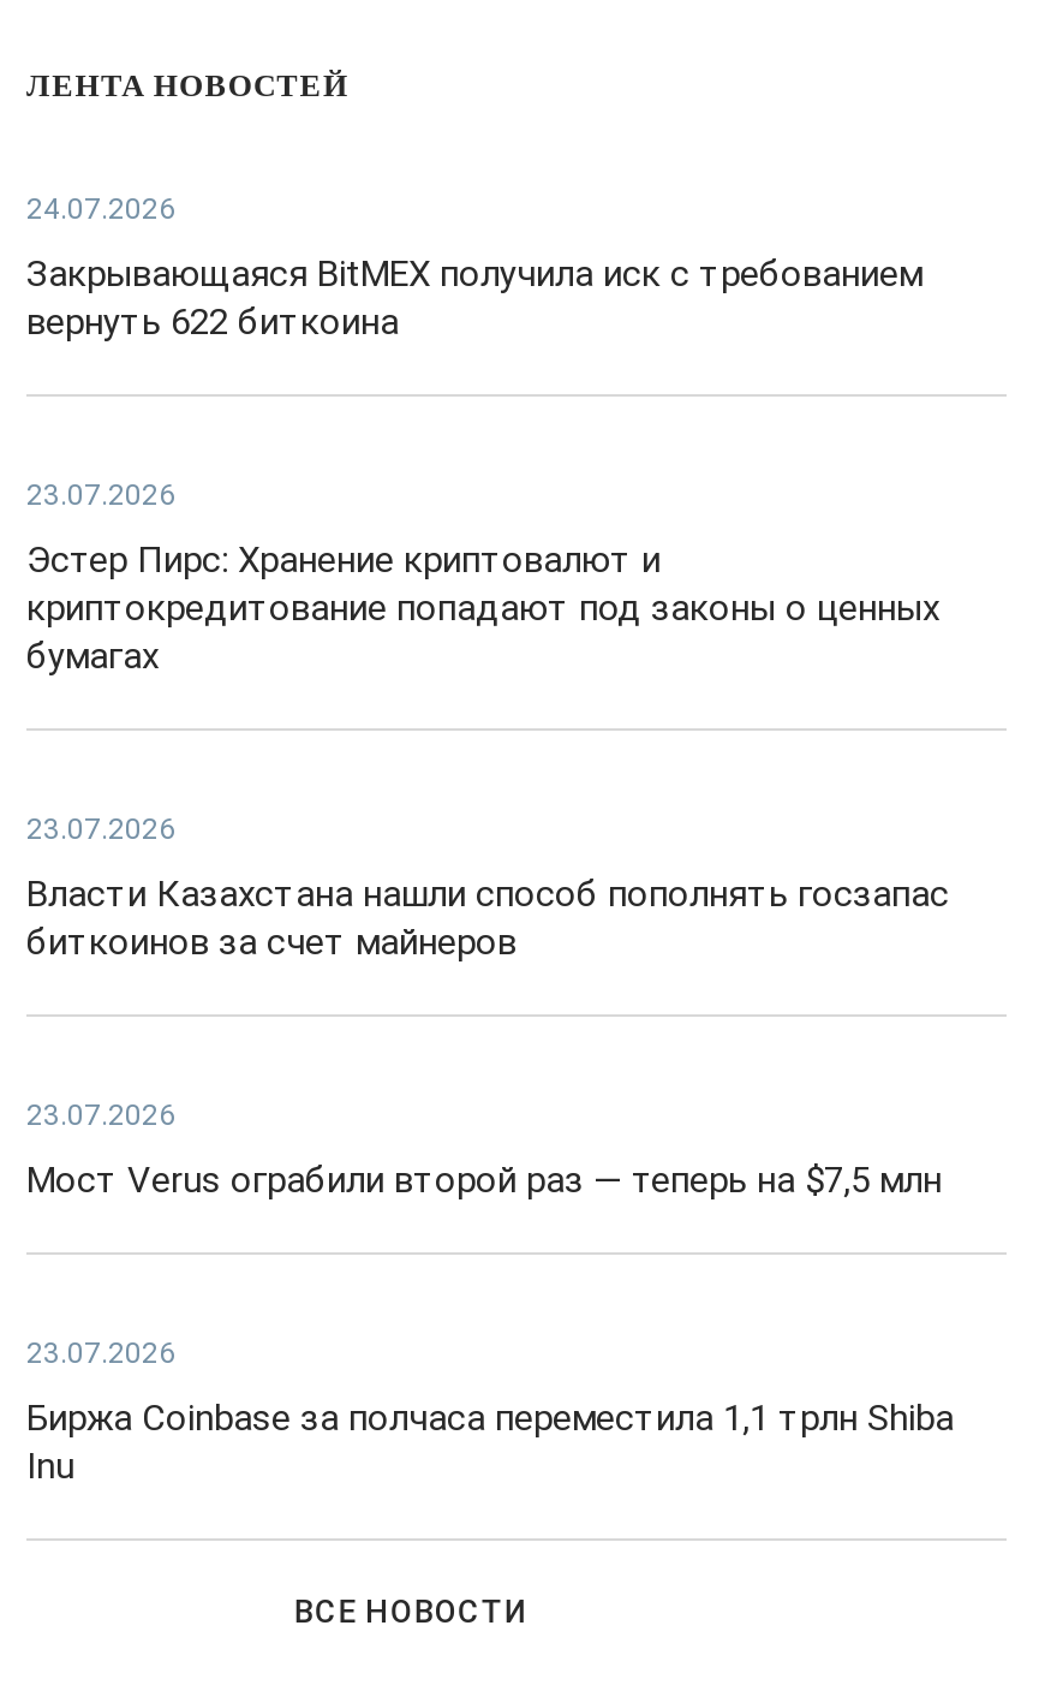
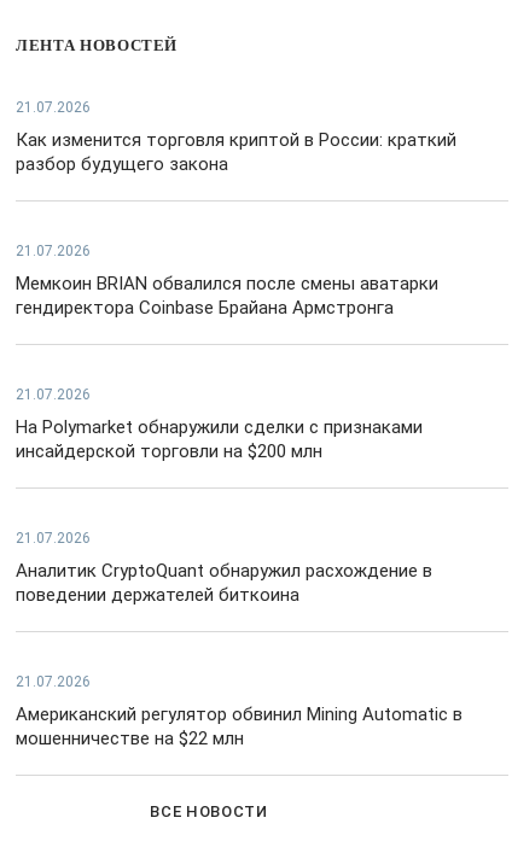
- 24.07.2026
+ 21.07.2026

- Закрывающаяся BitMEX получила иск с требованием
- вернуть 622 биткоина
+ Как изменится торговля криптой в России: краткий
+ разбор будущего закона

- 23.07.2026
+ 21.07.2026

- Эстер Пирс: Хранение криптовалют и
- криптокредитование попадают под законы о ценных
- бумагах
+ Мемкоин BRIAN обвалился после смены аватарки
+ гендиректора Coinbase Брайана Армстронга

- 23.07.2026
+ 21.07.2026

- Власти Казахстана нашли способ пополнять госзапас
- биткоинов за счет майнеров
+ На Polymarket обнаружили сделки с признаками
+ инсайдерской торговли на $200 млн

- 23.07.2026
+ 21.07.2026

- Мост Verus ограбили второй раз — теперь на $7,5 млн
+ Аналитик CryptoQuant обнаружил расхождение в
+ поведении держателей биткоина

- 23.07.2026
+ 21.07.2026

- Биржа Coinbase за полчаса переместила 1,1 трлн Shiba
- Inu
+ Американский регулятор обвинил Mining Automatic в
+ мошенничестве на $22 млн
